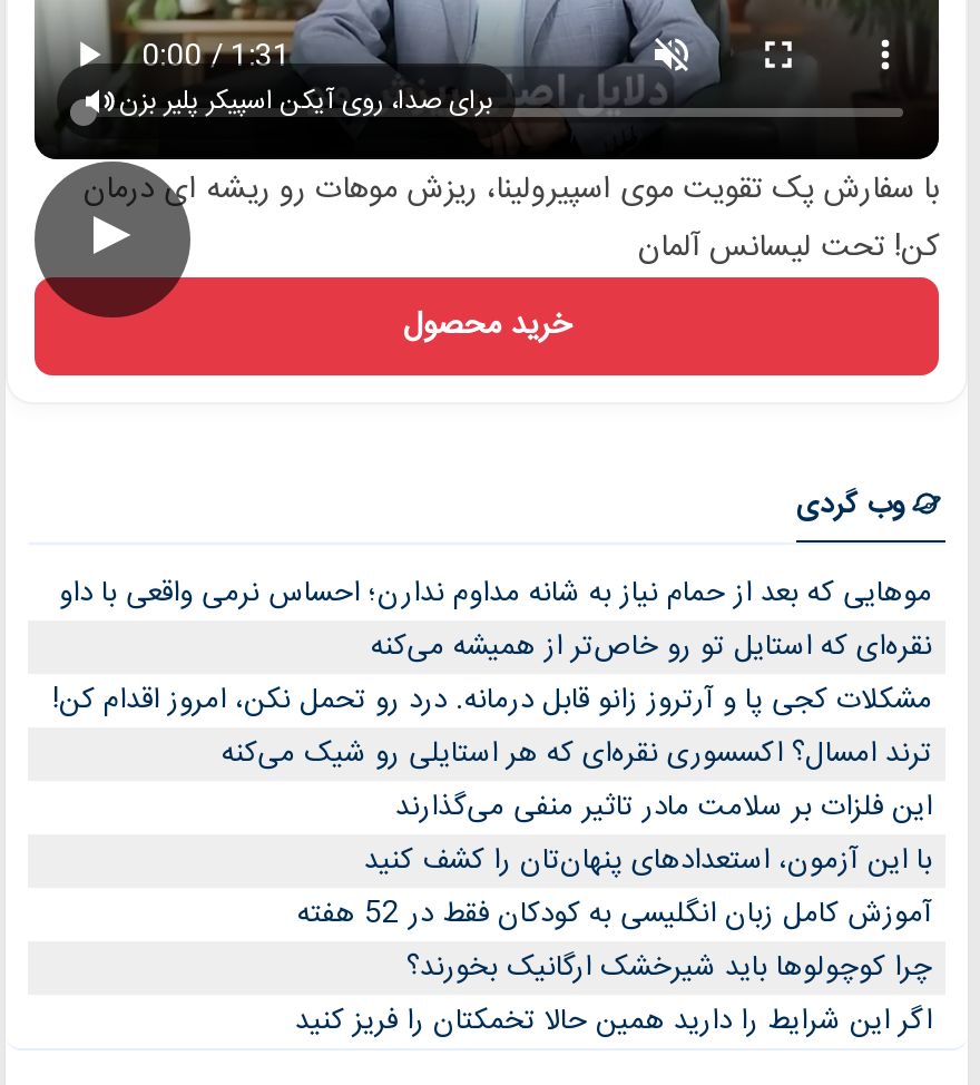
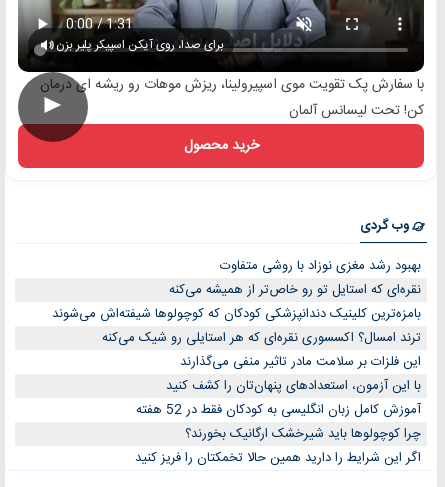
- موهایی که بعد از حمام نیاز به شانه مداوم ندارن؛ احساس نرمی واقعی با داو
+ بهبود رشد مغزی نوزاد با روشی متفاوت

- مشکلات کجی پا و آرتروز زانو قابل درمانه. درد رو تحمل نکن، امروز اقدام کن!
+ بامزه‌ترین کلینیک دندانپزشکی کودکان که کوچولوها شیفته‌اش می‌شوند
